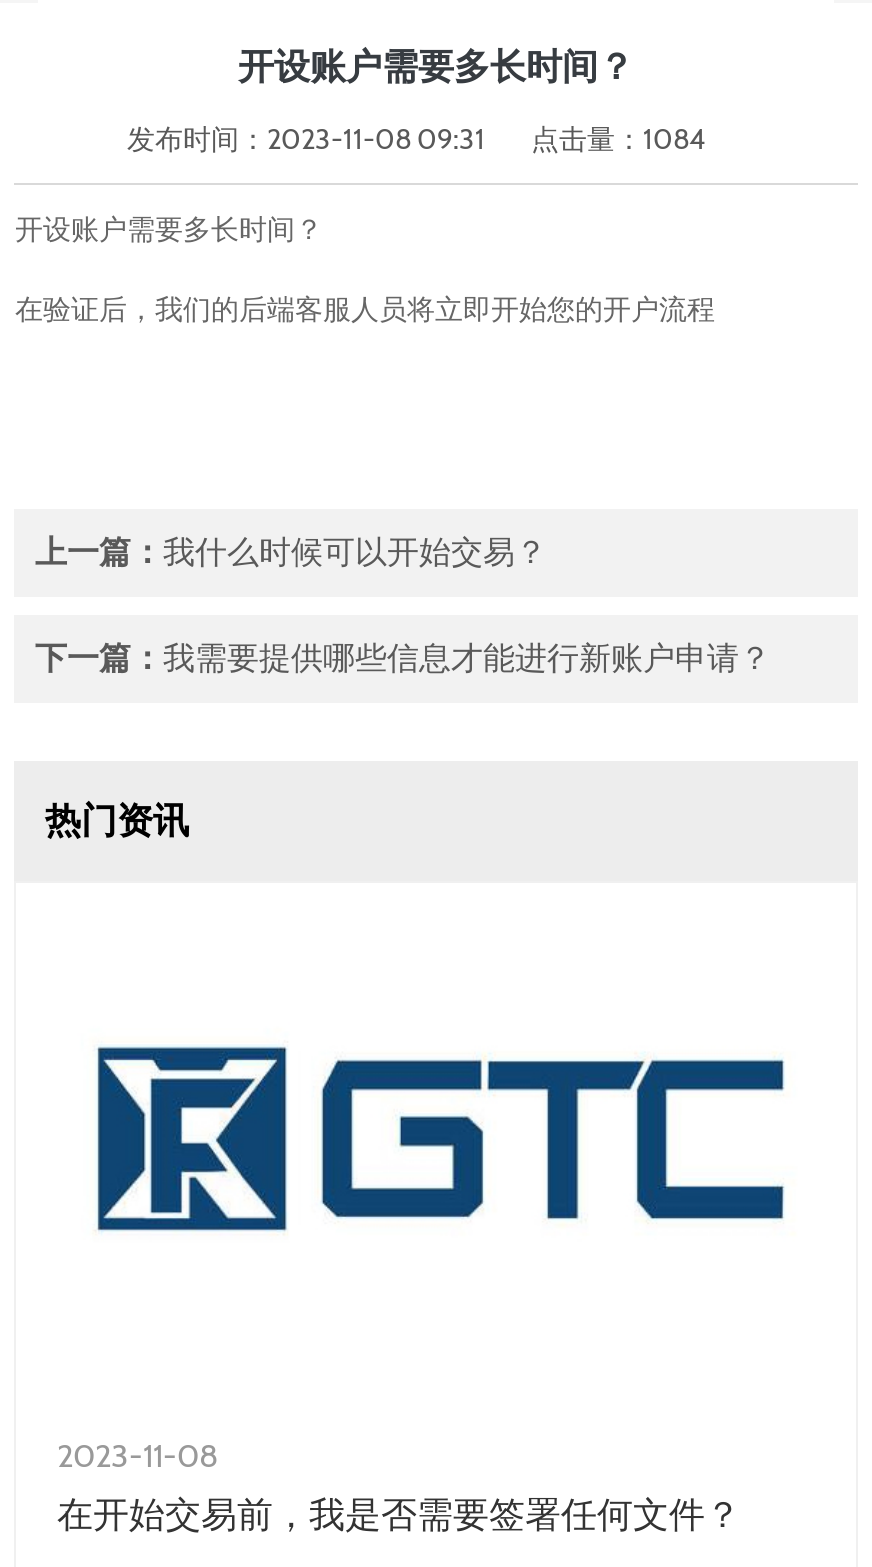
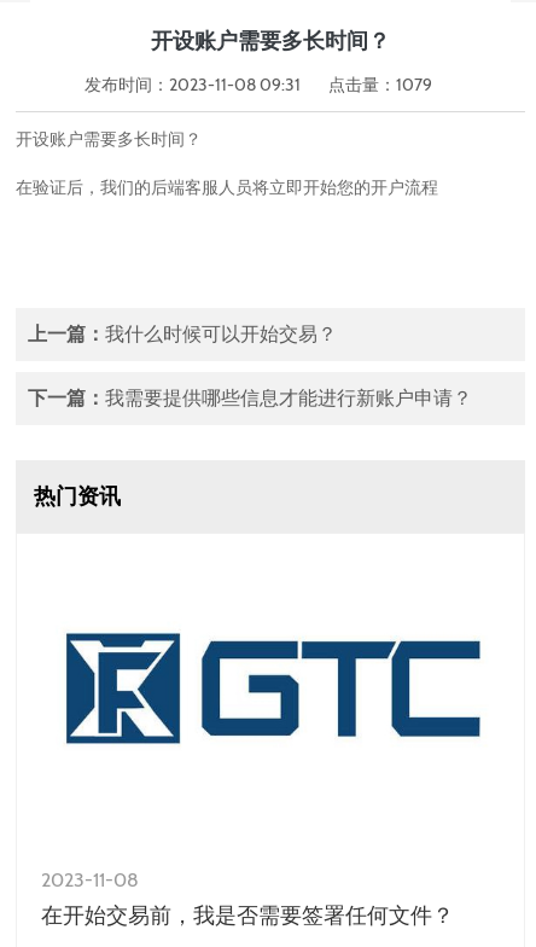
- 发布时间：2023-11-08 09:31 点击量：1084
+ 发布时间：2023-11-08 09:31 点击量：1079
